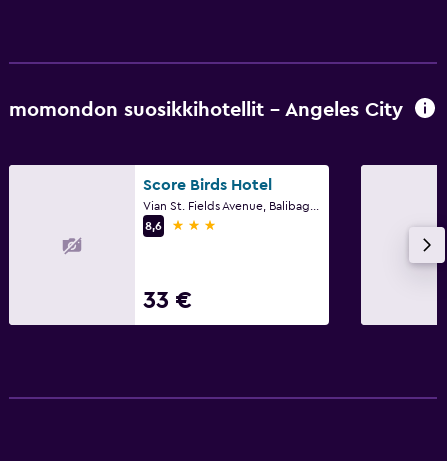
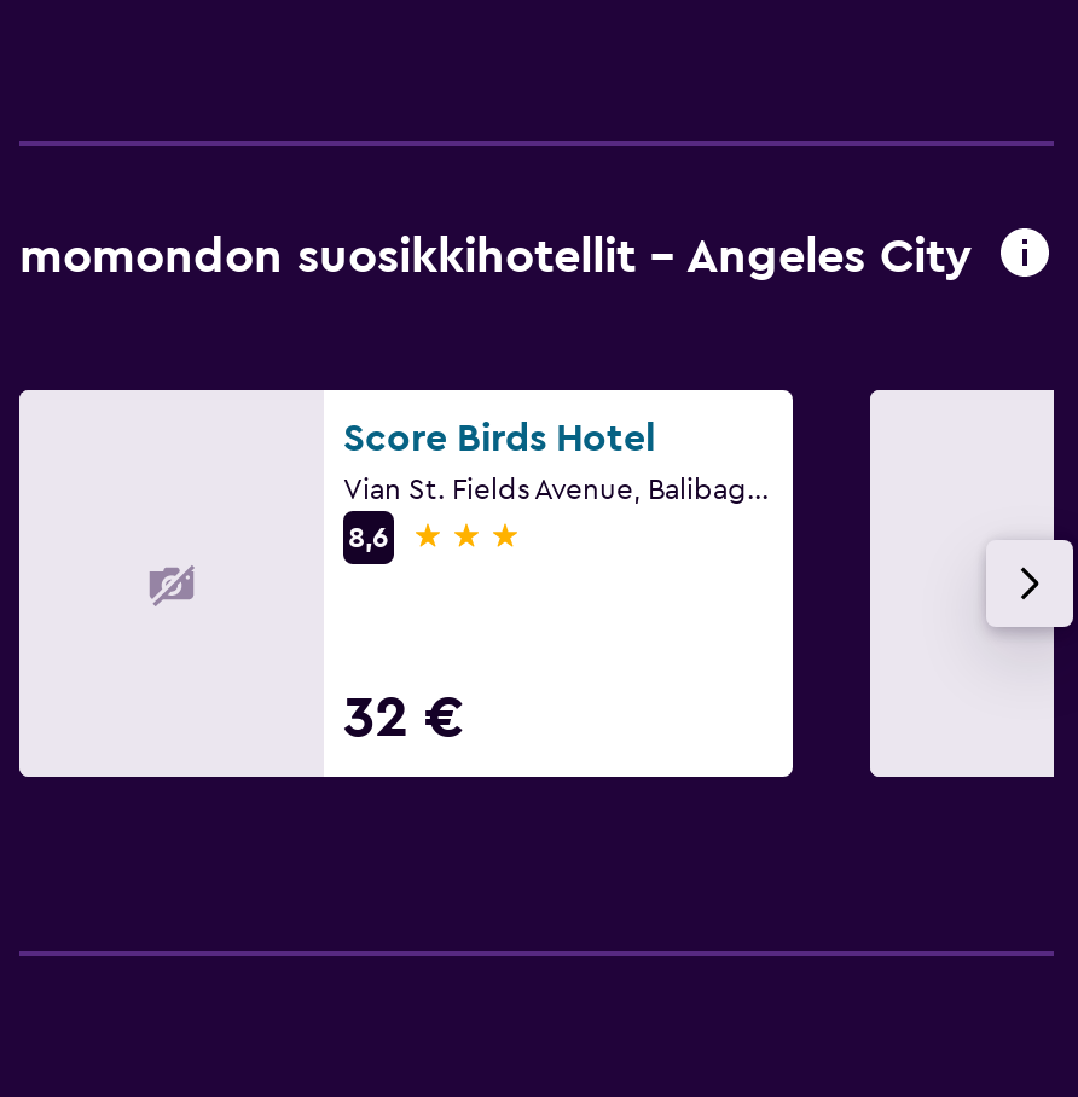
- 33 €
+ 32 €
